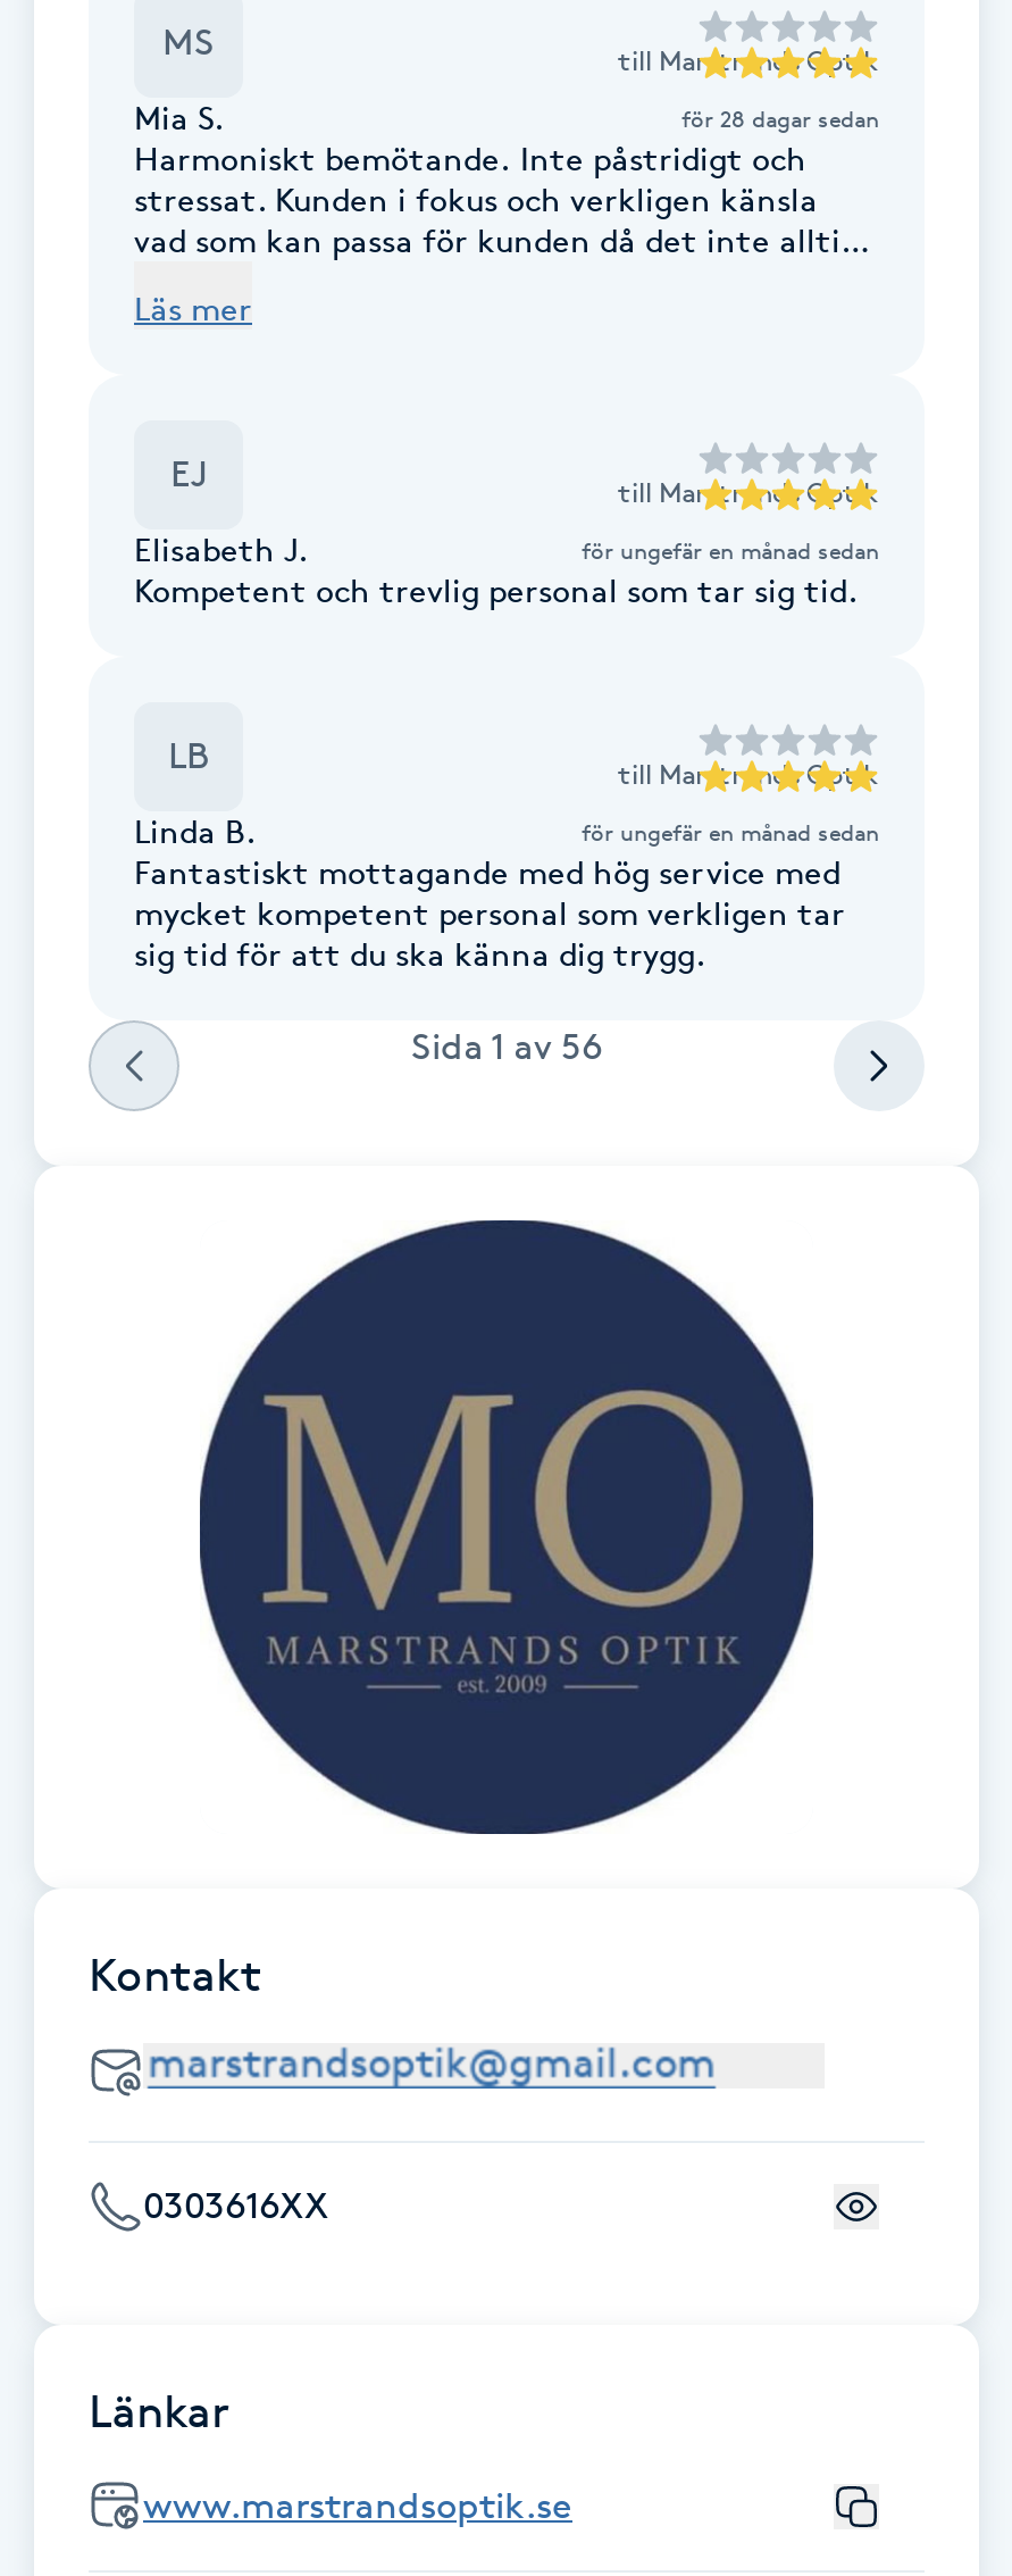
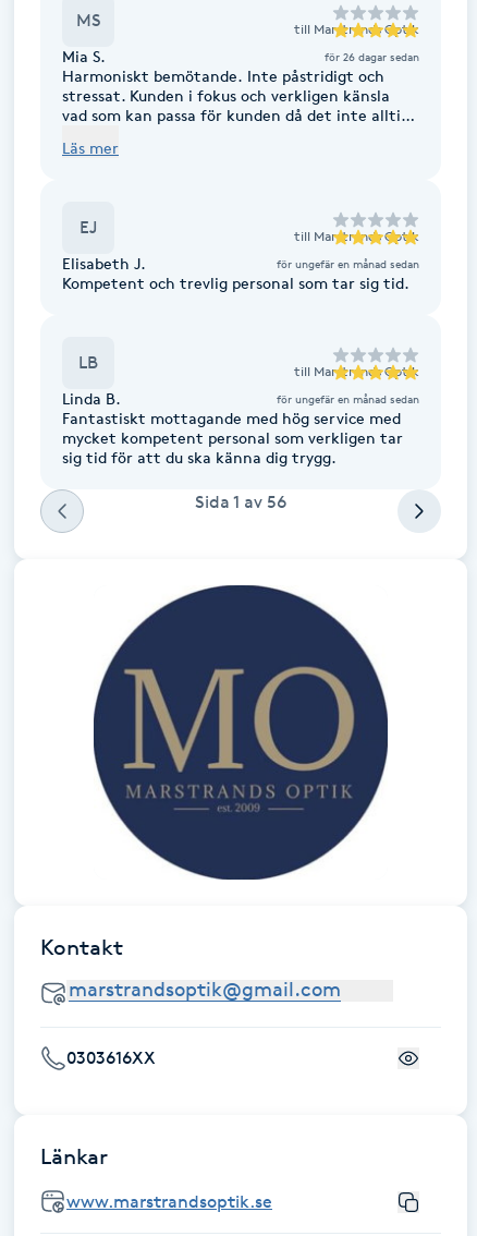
- för 28 dagar sedan
+ för 26 dagar sedan
